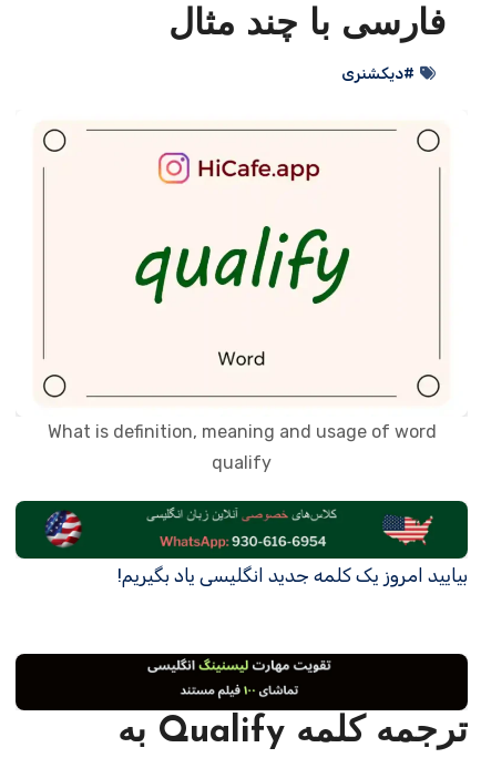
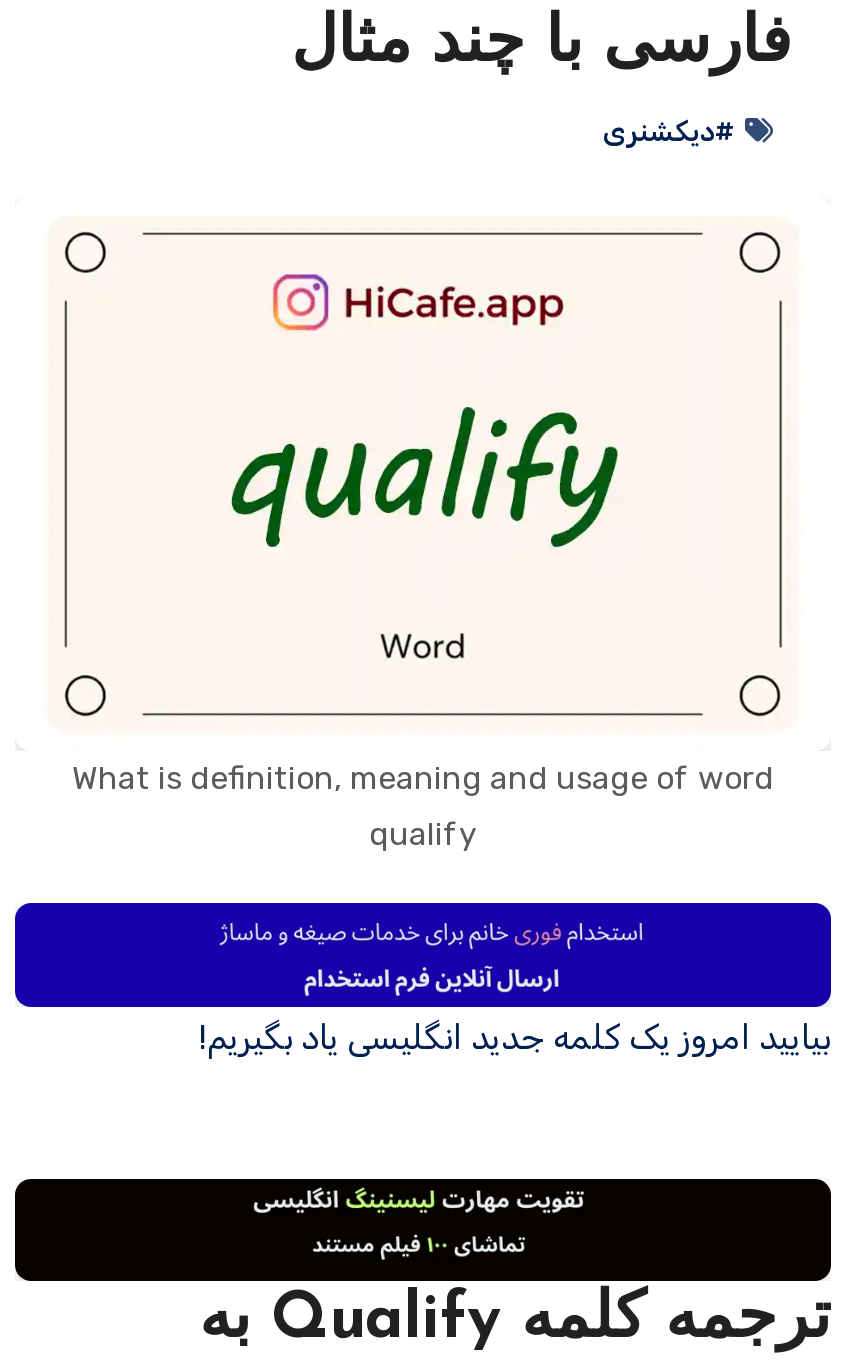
- [image]
+ [image]
